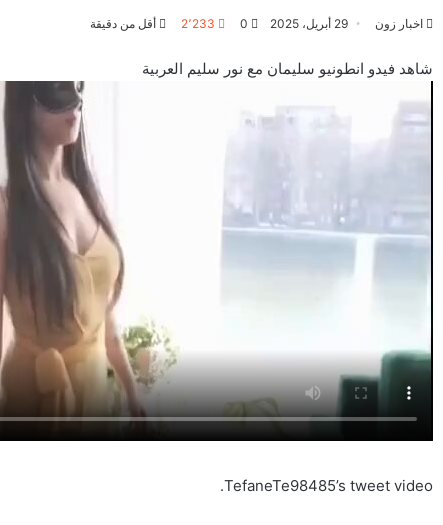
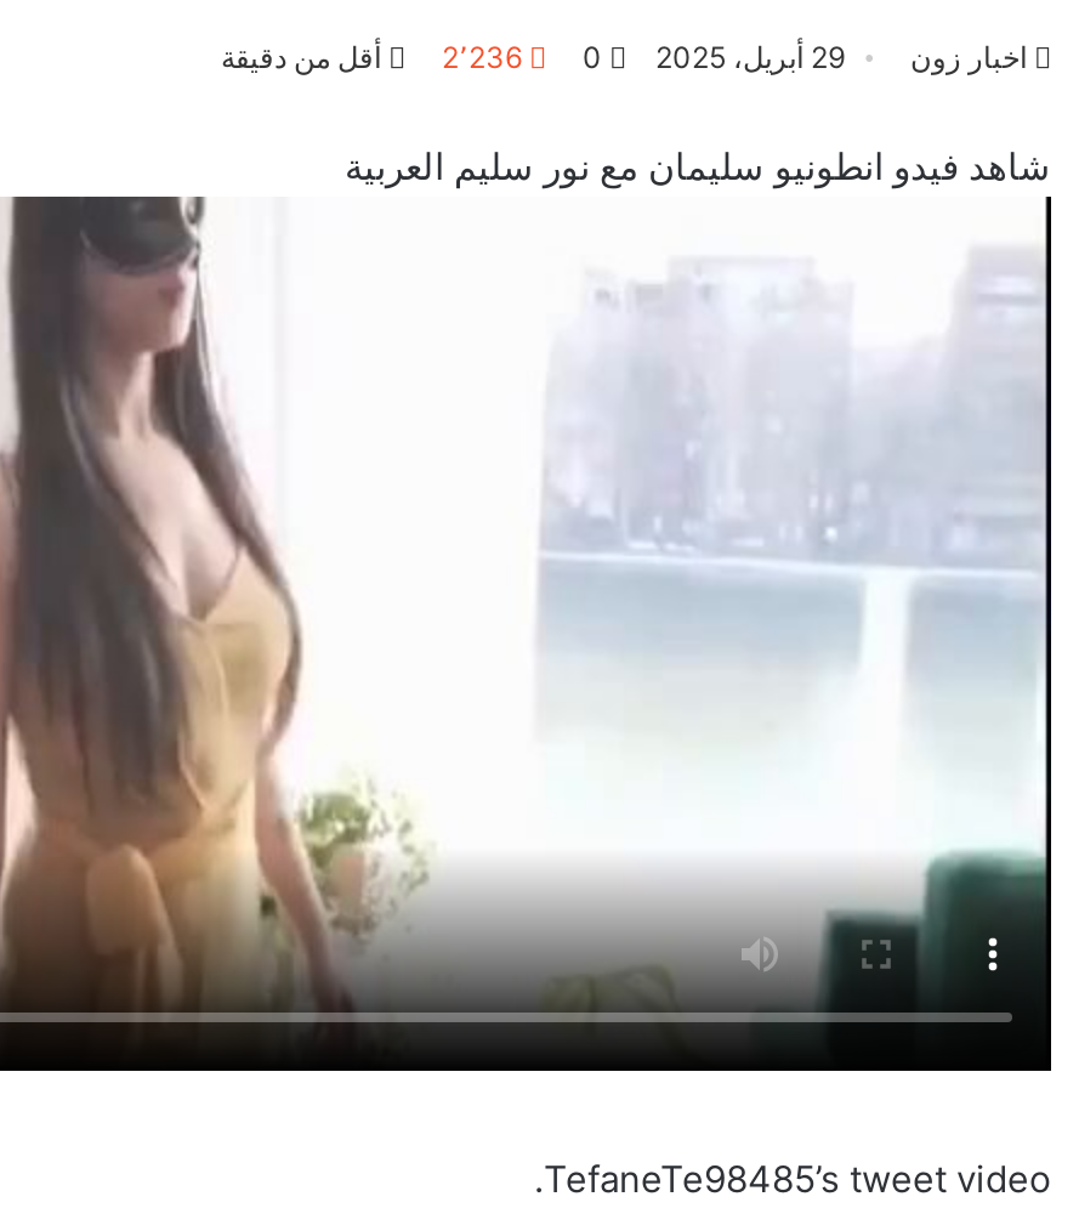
- 2٬233
+ 2٬236
